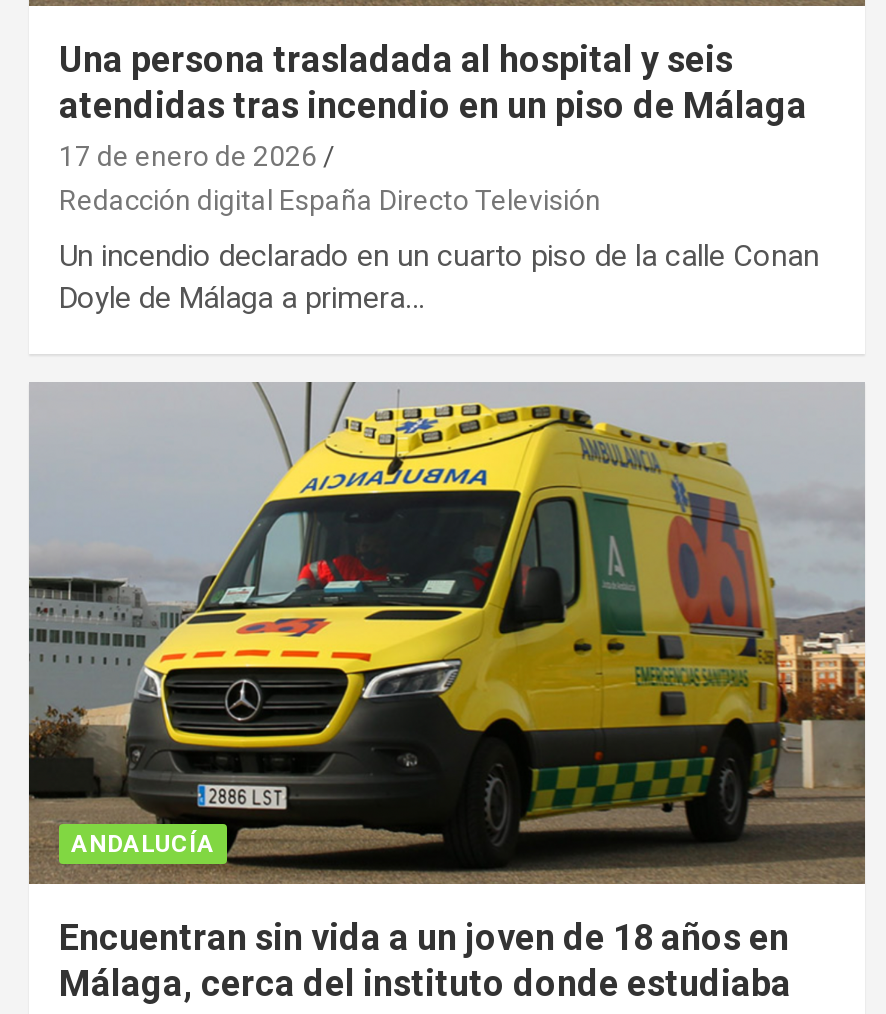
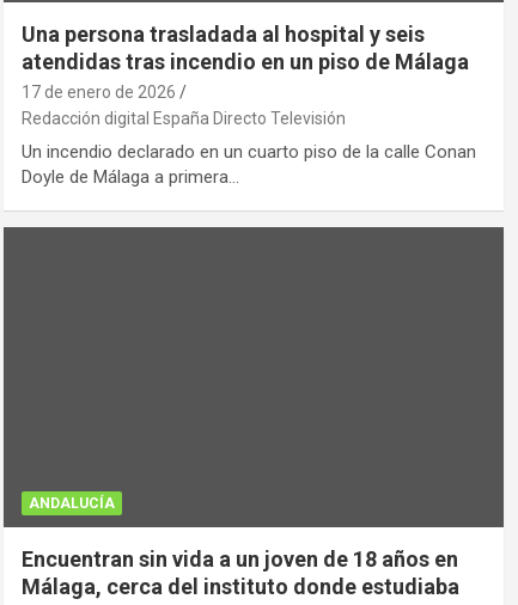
- [image]
